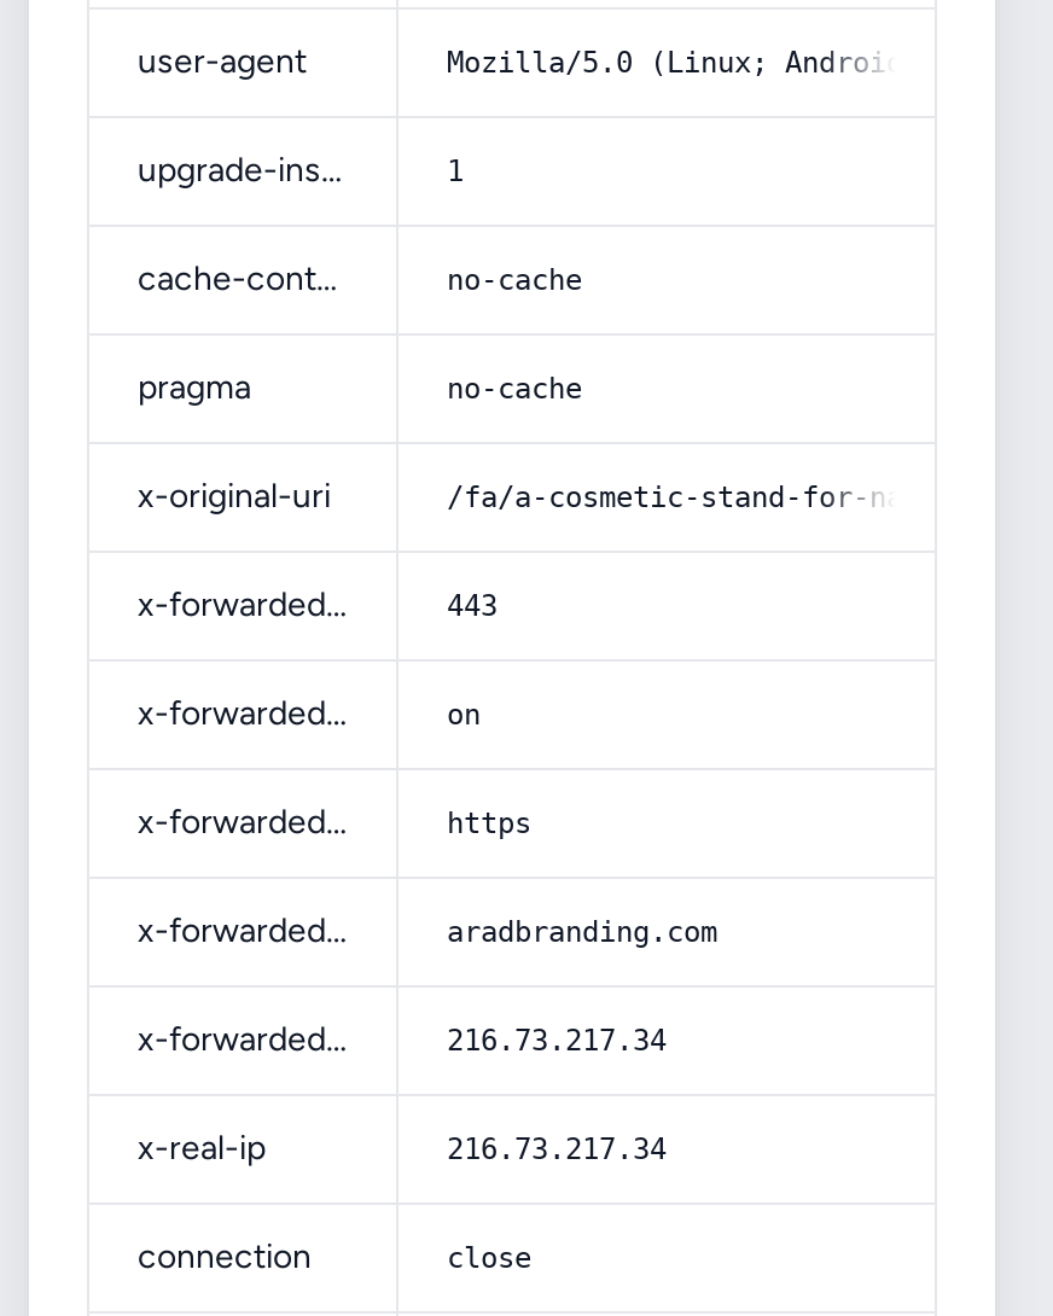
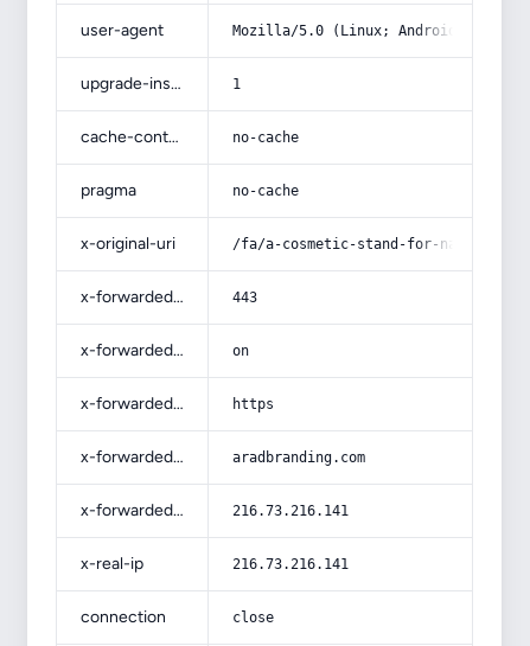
- 216.73.217.34
+ 216.73.216.141

- 216.73.217.34
+ 216.73.216.141
